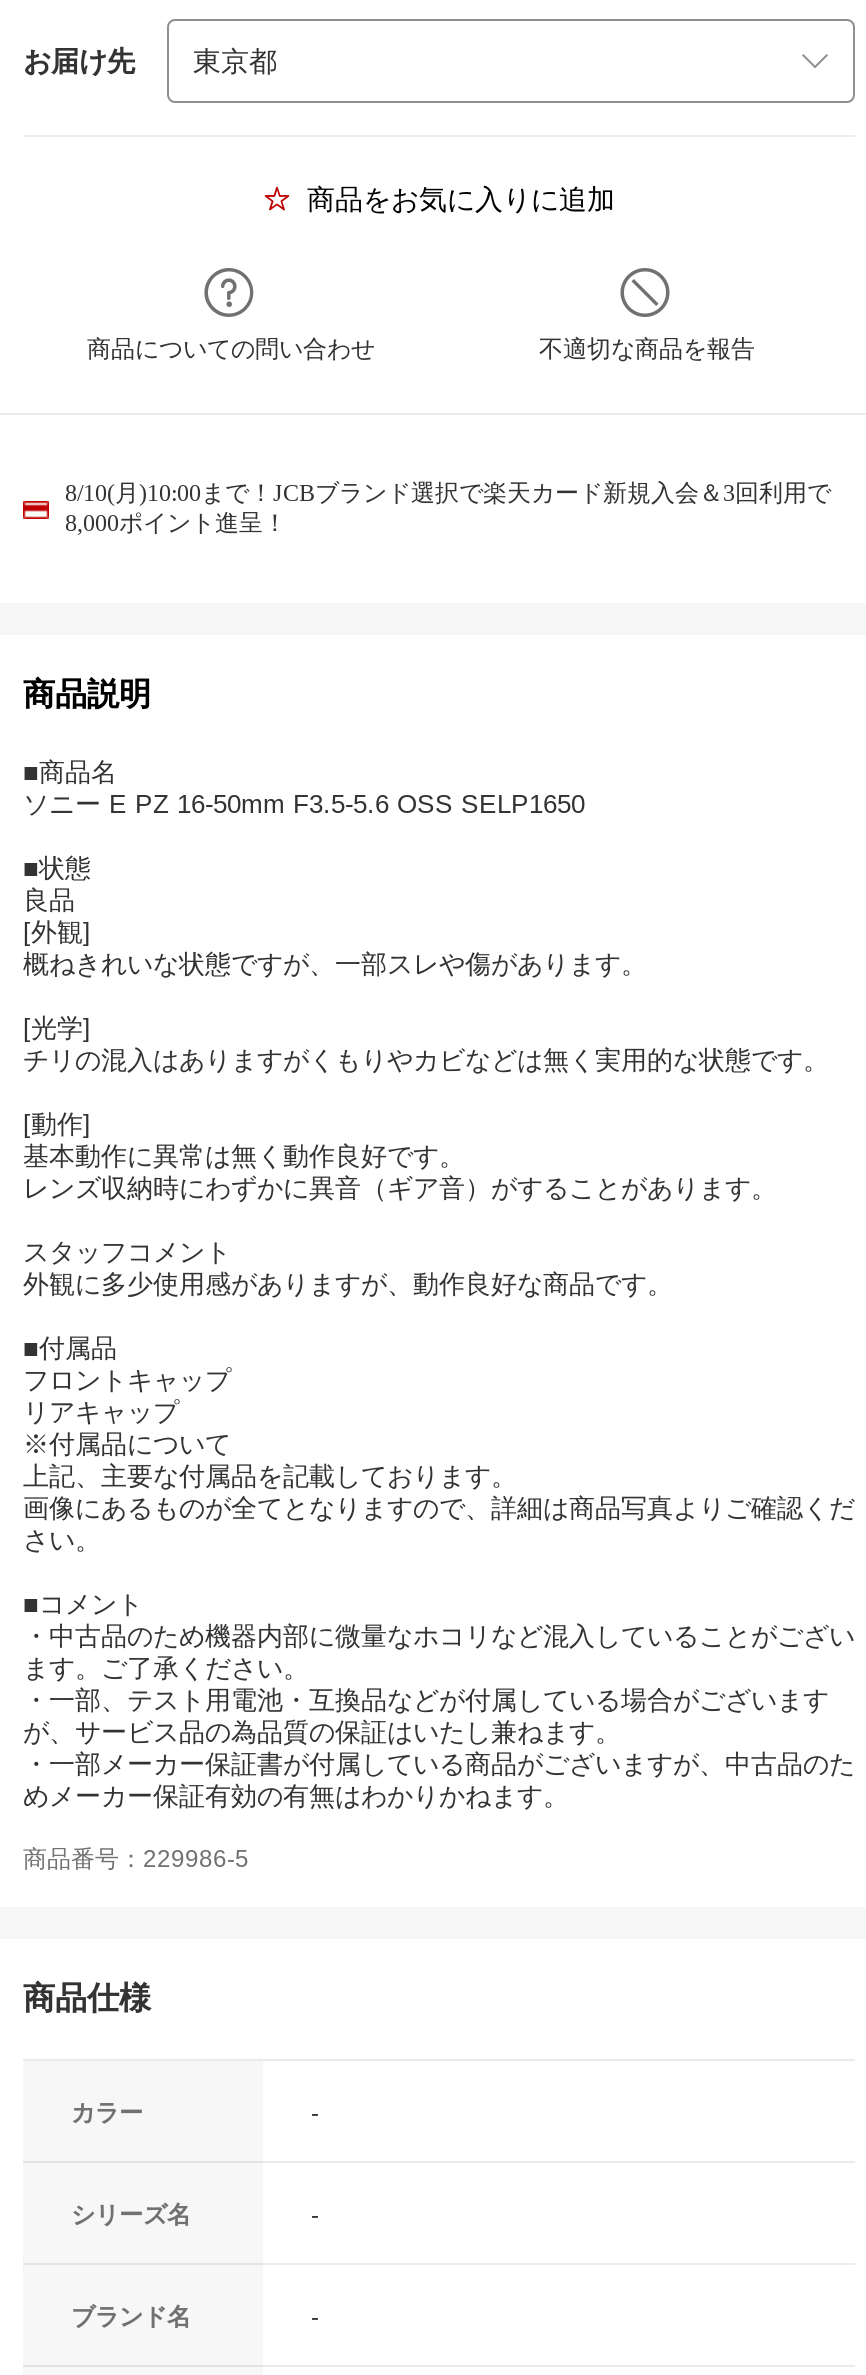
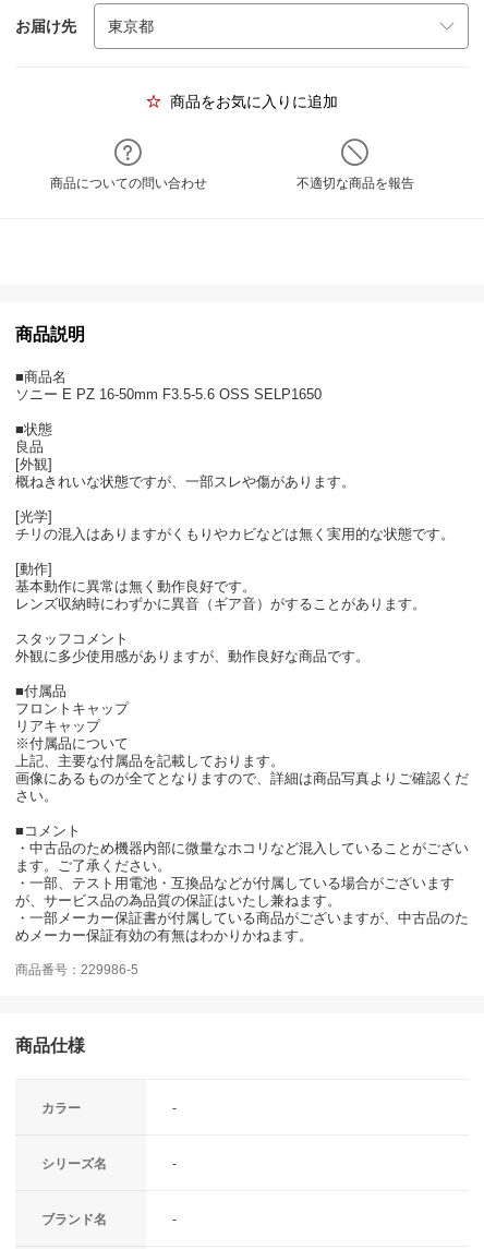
- 8/10(月)10:00まで！JCBブランド選択で楽天カード新規入会＆3回利用で
- 8,000ポイント進呈！
